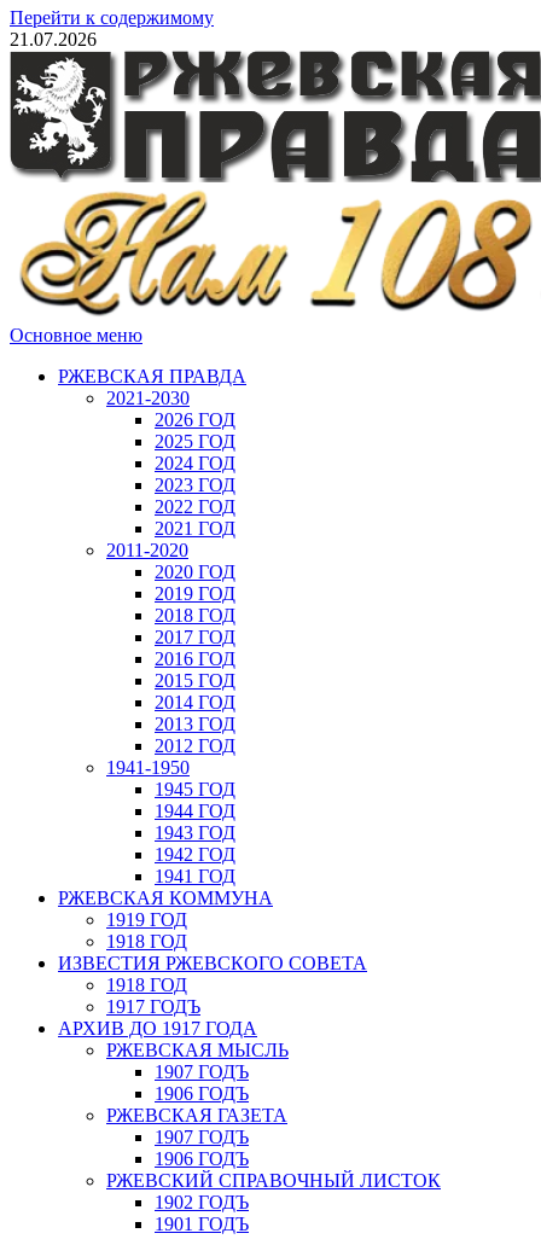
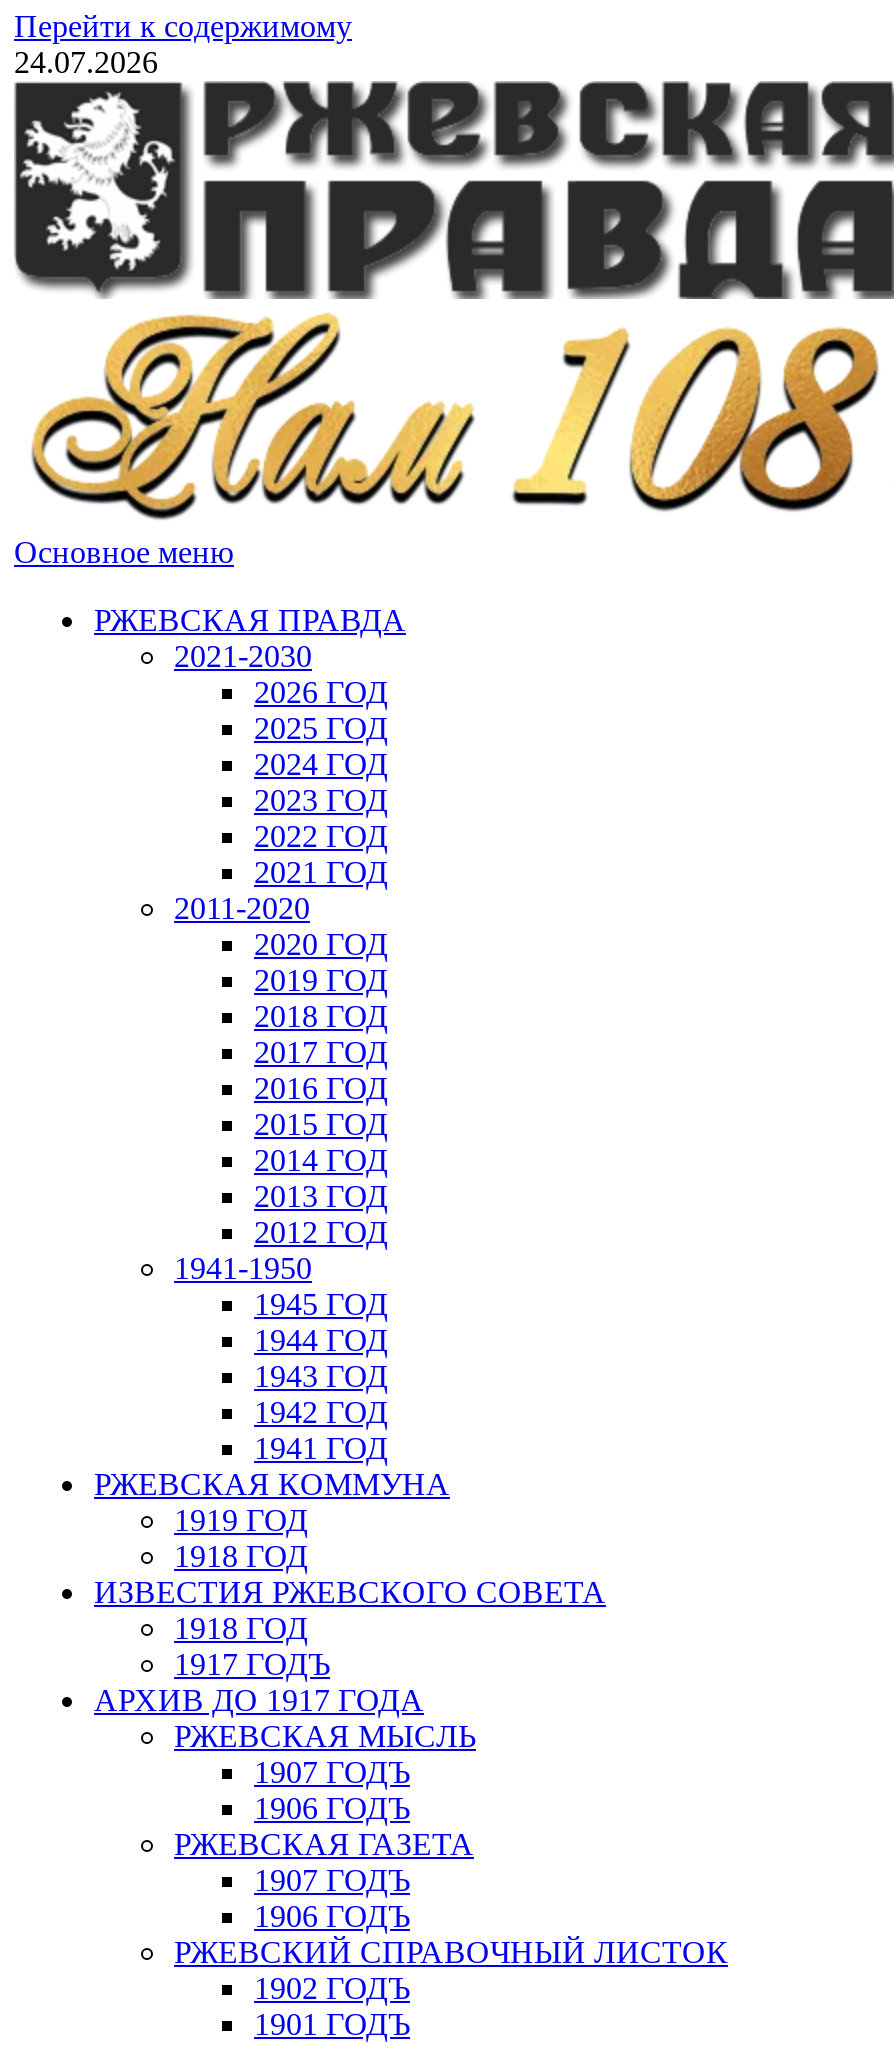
- 21.07.2026
+ 24.07.2026
